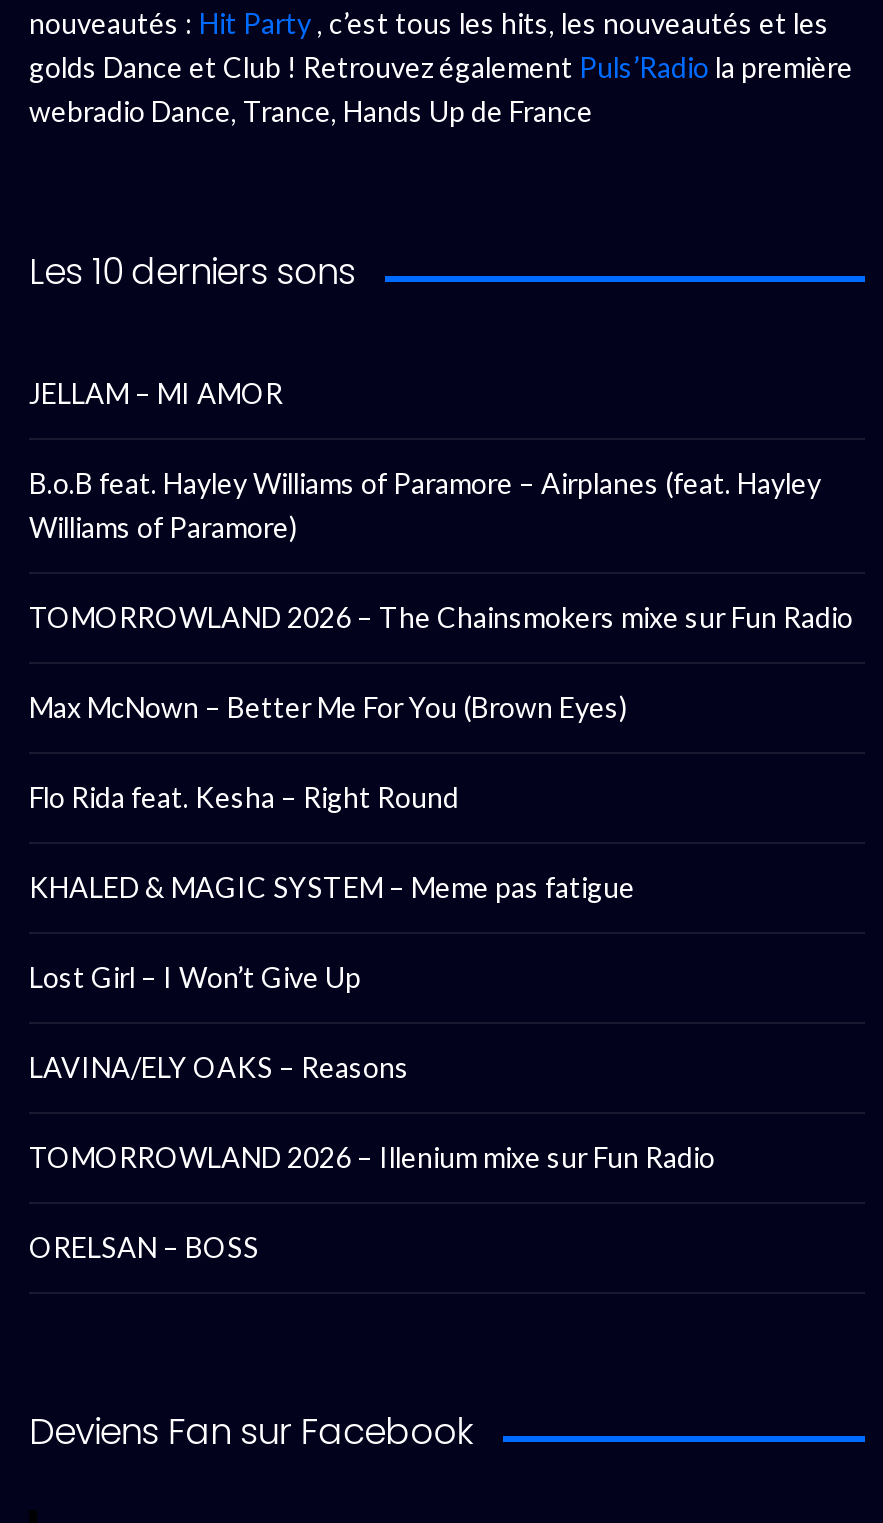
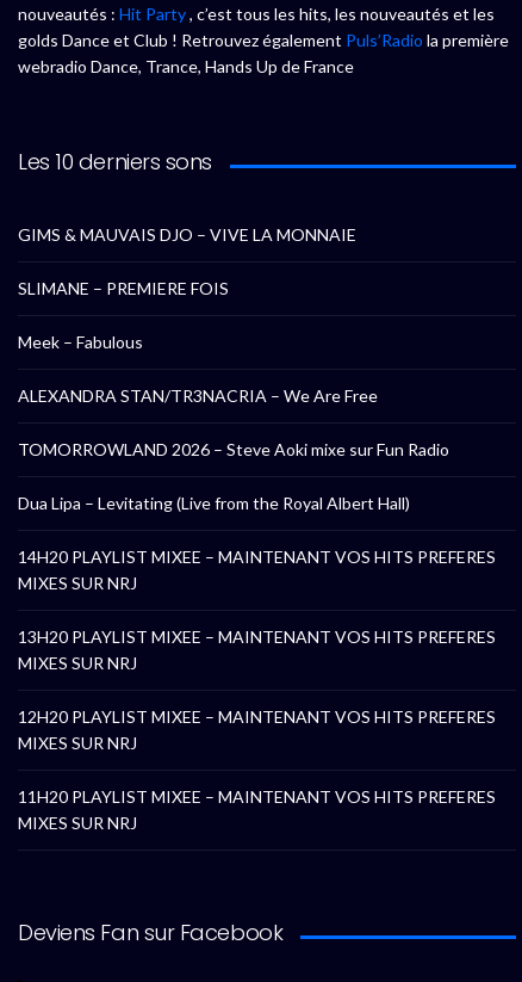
- JELLAM – MI AMOR
+ GIMS & MAUVAIS DJO – VIVE LA MONNAIE

- B.o.B feat. Hayley Williams of Paramore – Airplanes (feat. Hayley
- Williams of Paramore)
+ SLIMANE – PREMIERE FOIS

- TOMORROWLAND 2026 – The Chainsmokers mixe sur Fun Radio
+ Meek – Fabulous

- Max McNown – Better Me For You (Brown Eyes)
+ ALEXANDRA STAN/TR3NACRIA – We Are Free

- Flo Rida feat. Kesha – Right Round
+ TOMORROWLAND 2026 – Steve Aoki mixe sur Fun Radio

- KHALED & MAGIC SYSTEM – Meme pas fatigue
+ Dua Lipa – Levitating (Live from the Royal Albert Hall)

- Lost Girl – I Won’t Give Up
+ 14H20 PLAYLIST MIXEE – MAINTENANT VOS HITS PREFERES
+ MIXES SUR NRJ

- LAVINA/ELY OAKS – Reasons
+ 13H20 PLAYLIST MIXEE – MAINTENANT VOS HITS PREFERES
+ MIXES SUR NRJ

- TOMORROWLAND 2026 – Illenium mixe sur Fun Radio
+ 12H20 PLAYLIST MIXEE – MAINTENANT VOS HITS PREFERES
+ MIXES SUR NRJ

- ORELSAN – BOSS
+ 11H20 PLAYLIST MIXEE – MAINTENANT VOS HITS PREFERES
+ MIXES SUR NRJ
